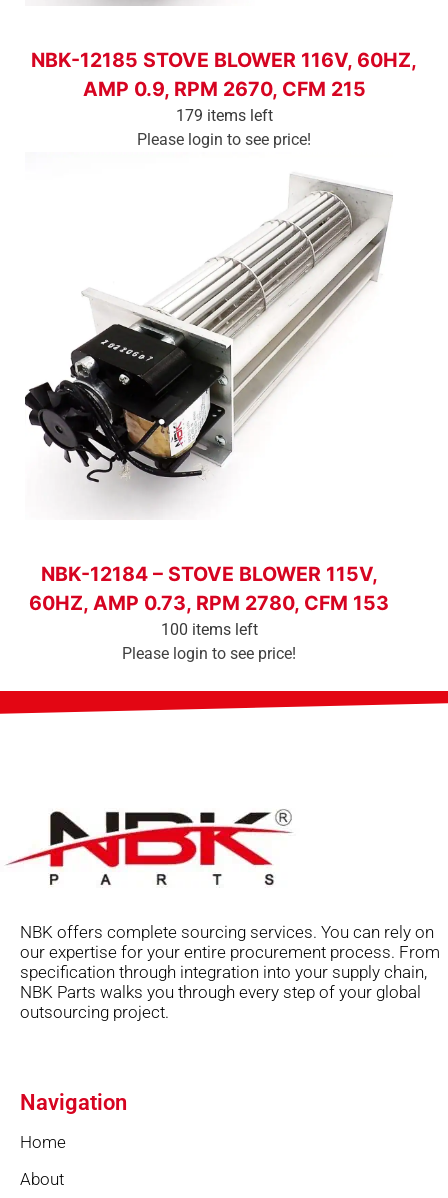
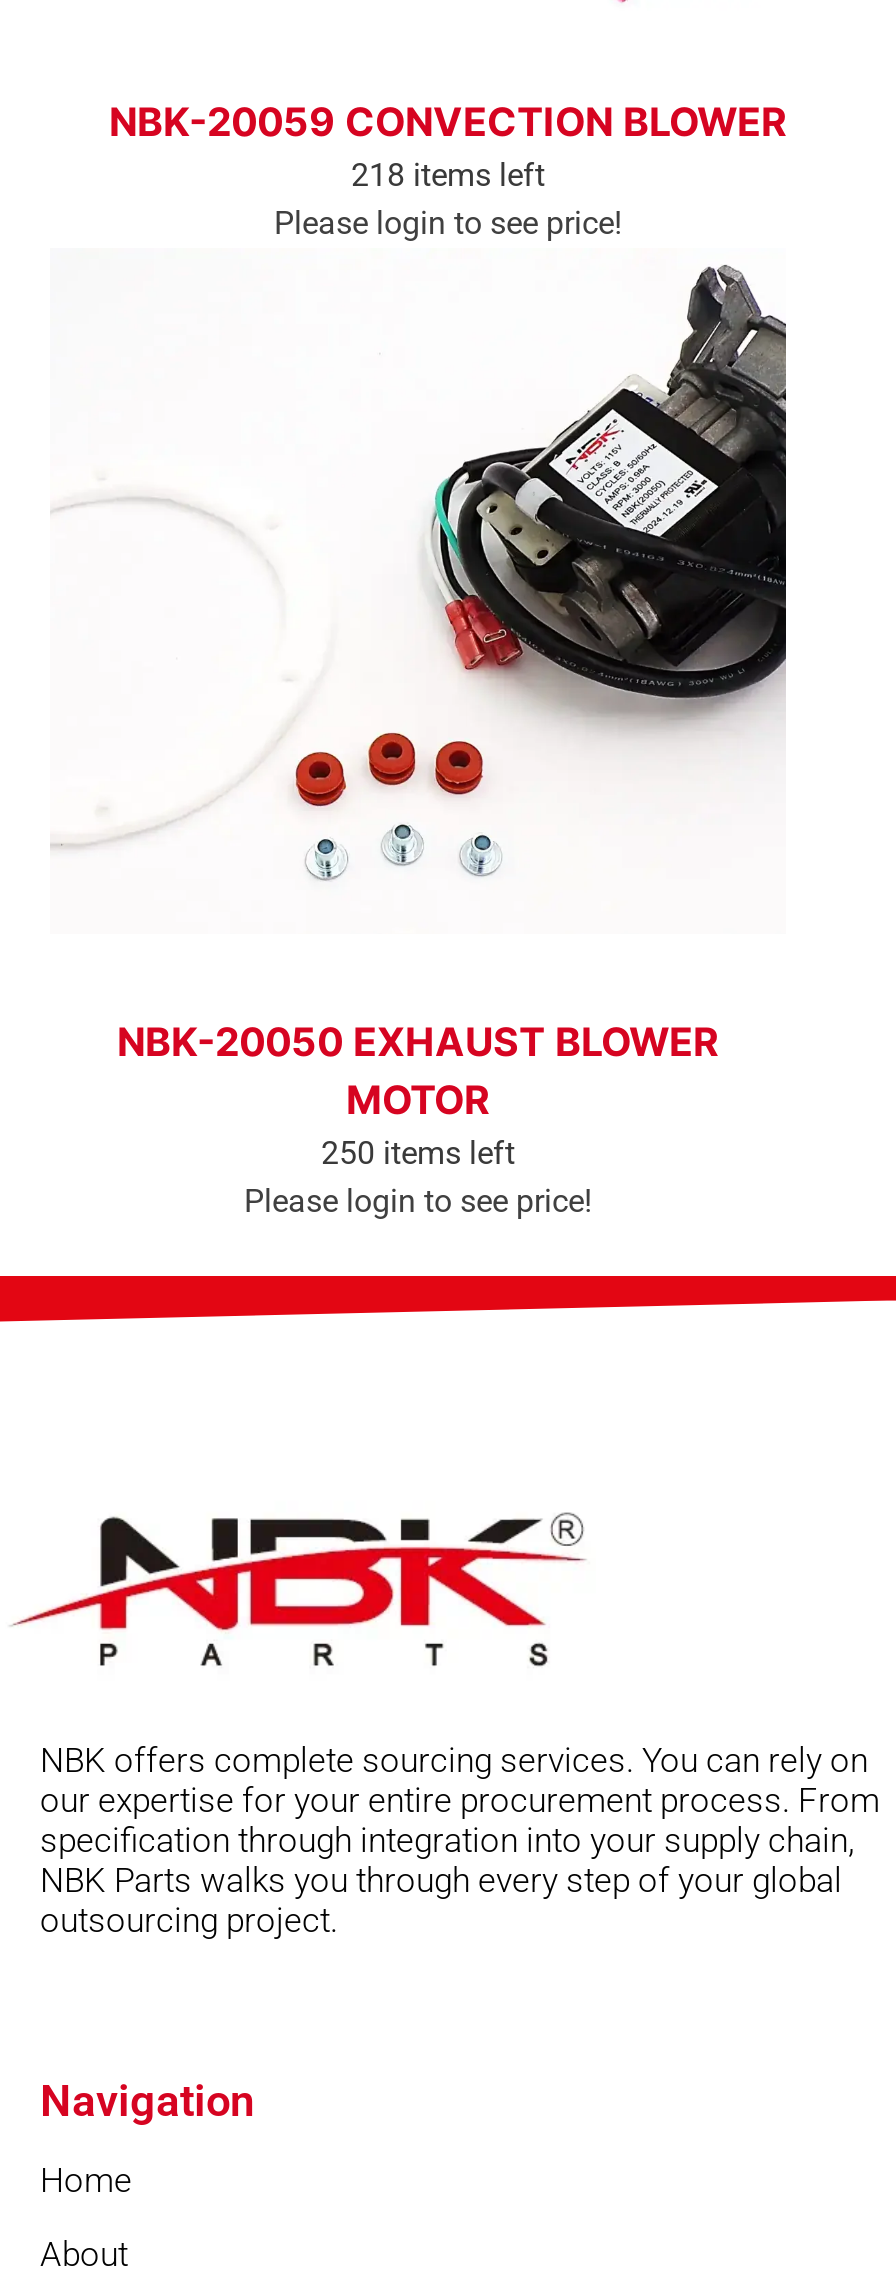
- NBK-12185 STOVE BLOWER 116V, 60HZ,
- AMP 0.9, RPM 2670, CFM 215
- 179 items left
+ NBK-20059 CONVECTION BLOWER
+ 218 items left

- [image]
+ [image]

- NBK-12184 – STOVE BLOWER 115V,
- 60HZ, AMP 0.73, RPM 2780, CFM 153
- 100 items left
+ NBK-20050 EXHAUST BLOWER
+ MOTOR
+ 250 items left
